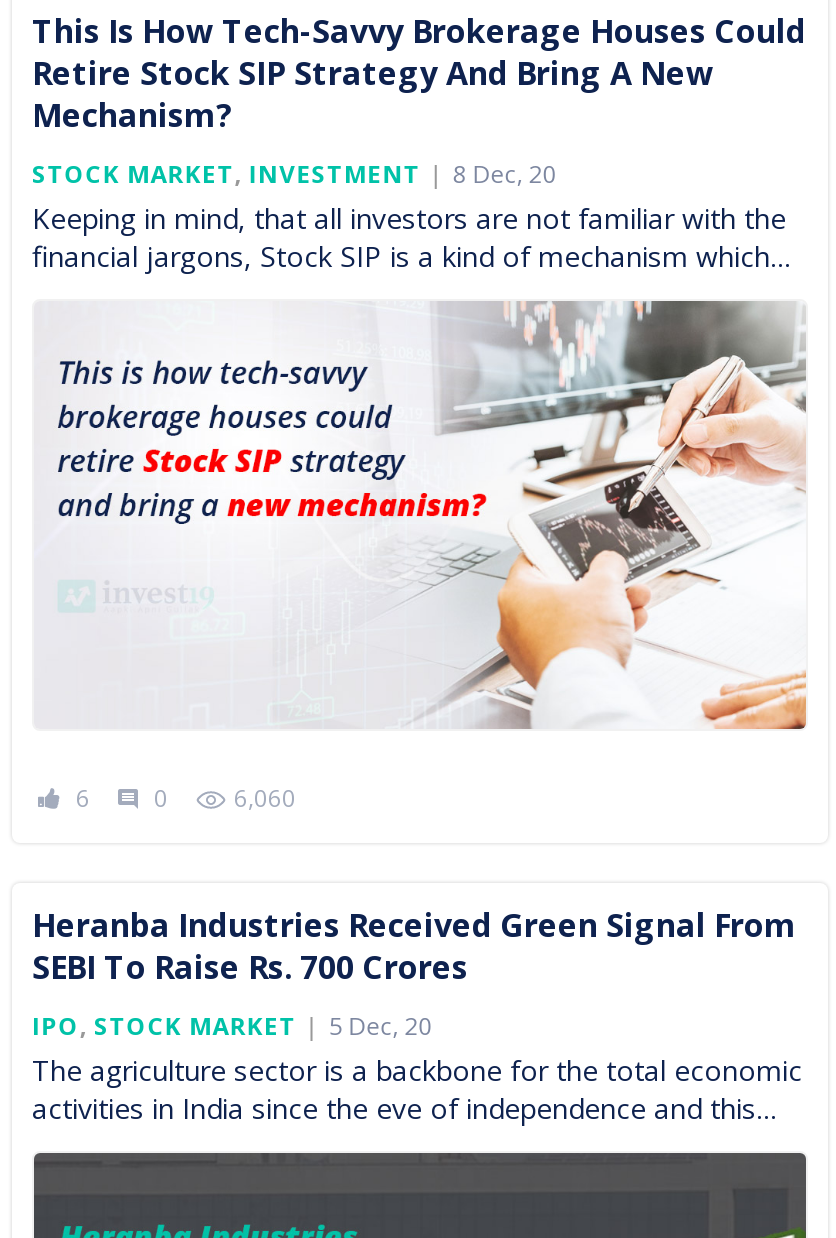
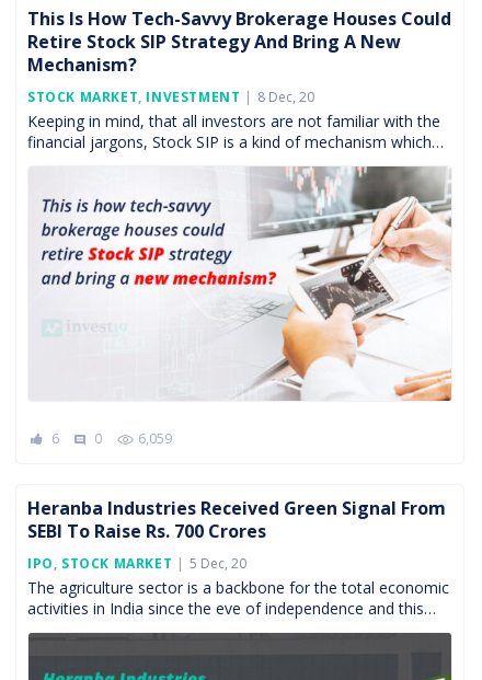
- 6,060
+ 6,059
